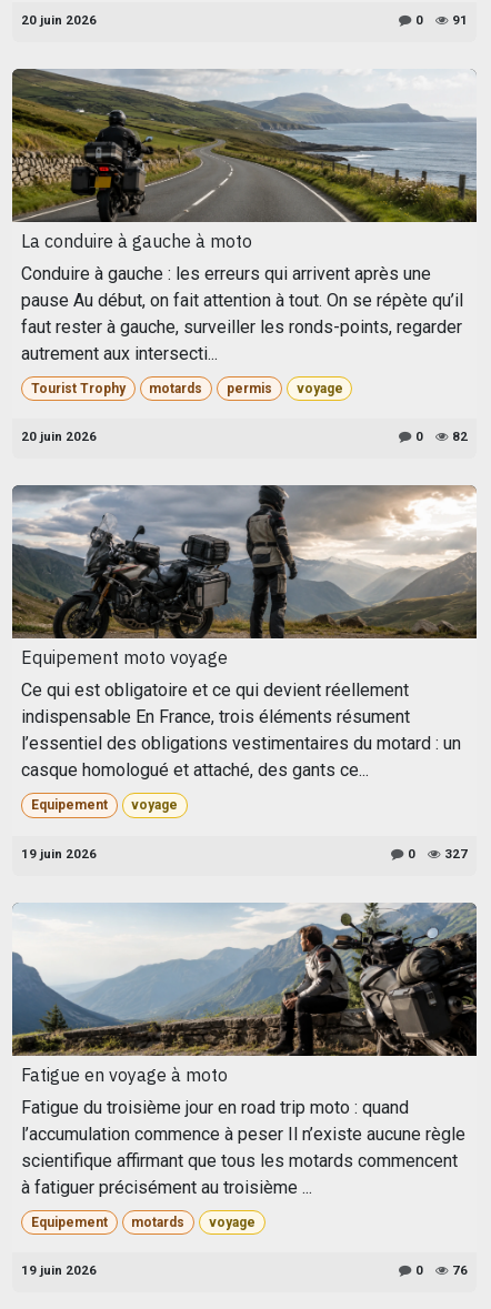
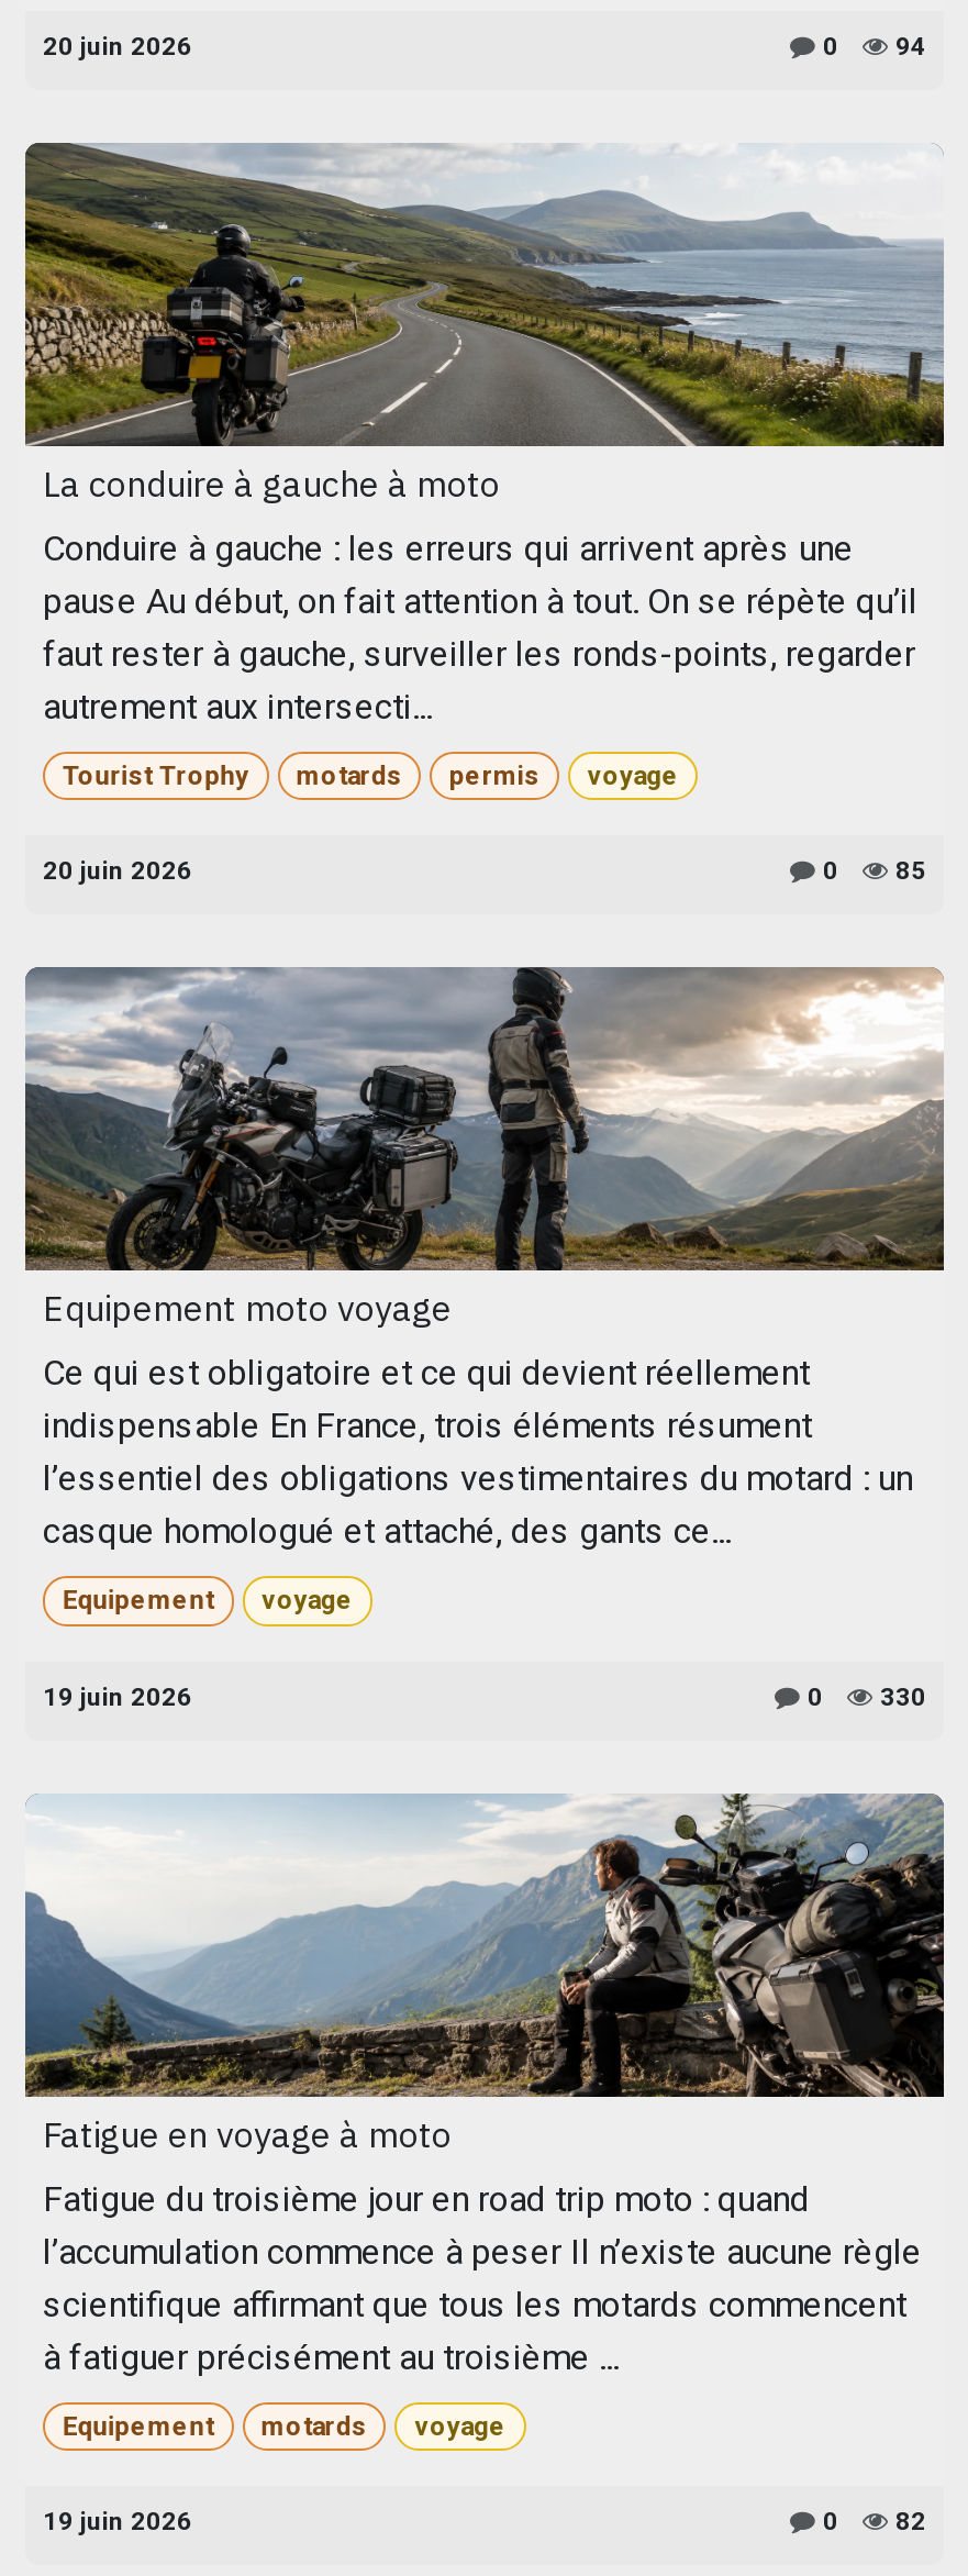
- 0 91
+ 0 94

- 0 82
+ 0 85

- 0 327
+ 0 330

- 0 76
+ 0 82
